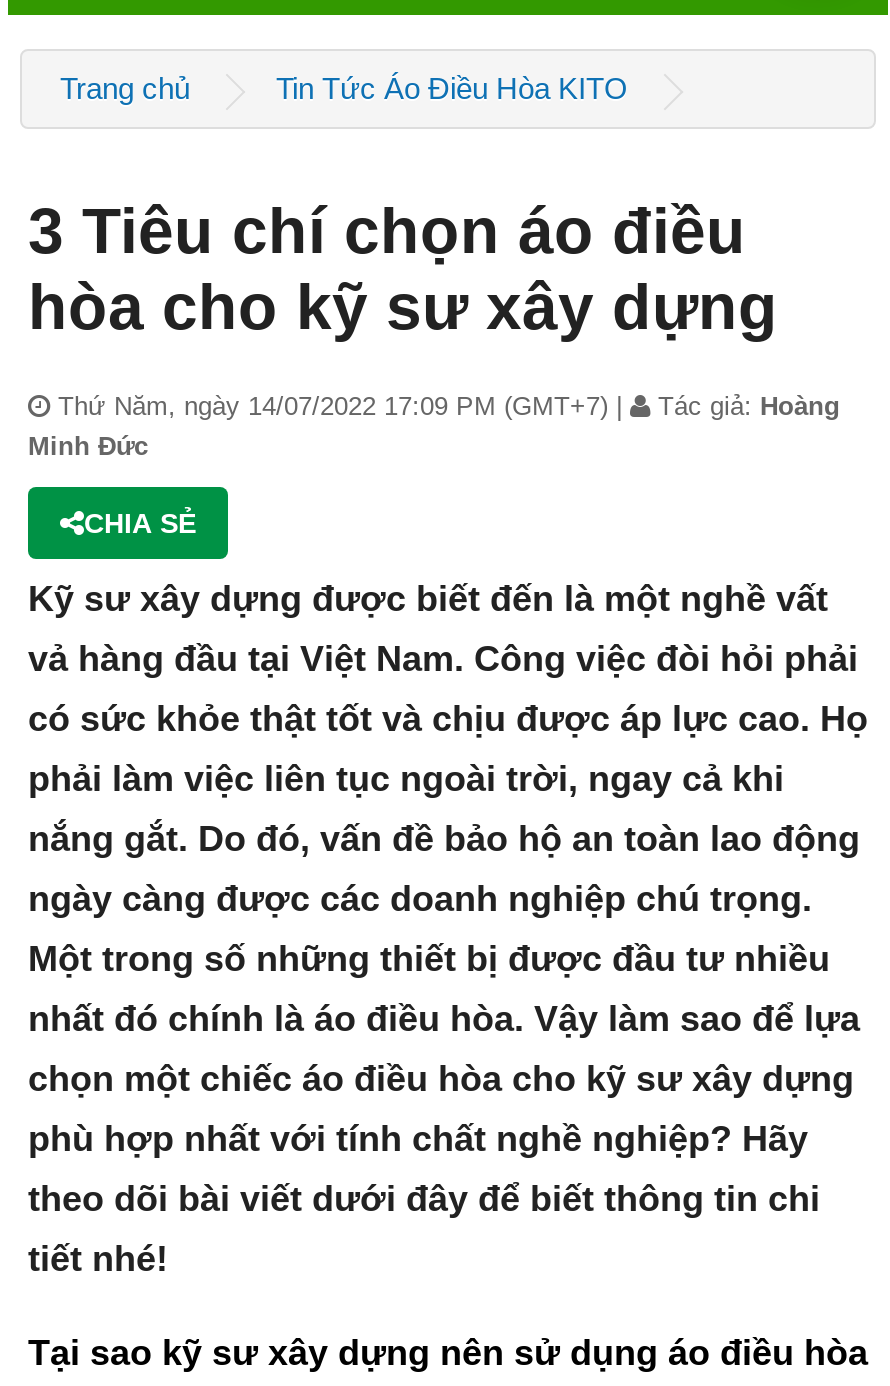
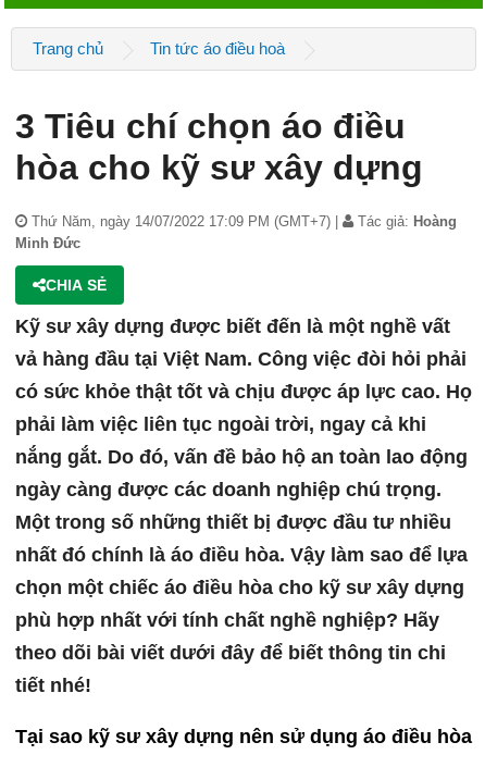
- Tin Tức Áo Điều Hòa KITO
+ Tin tức áo điều hoà
